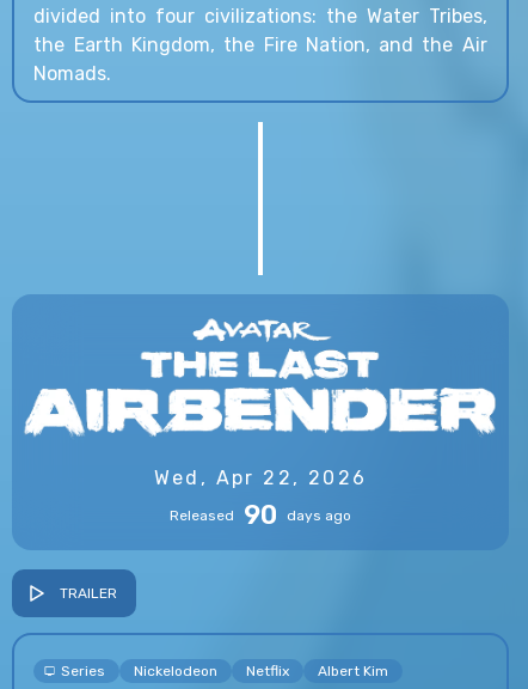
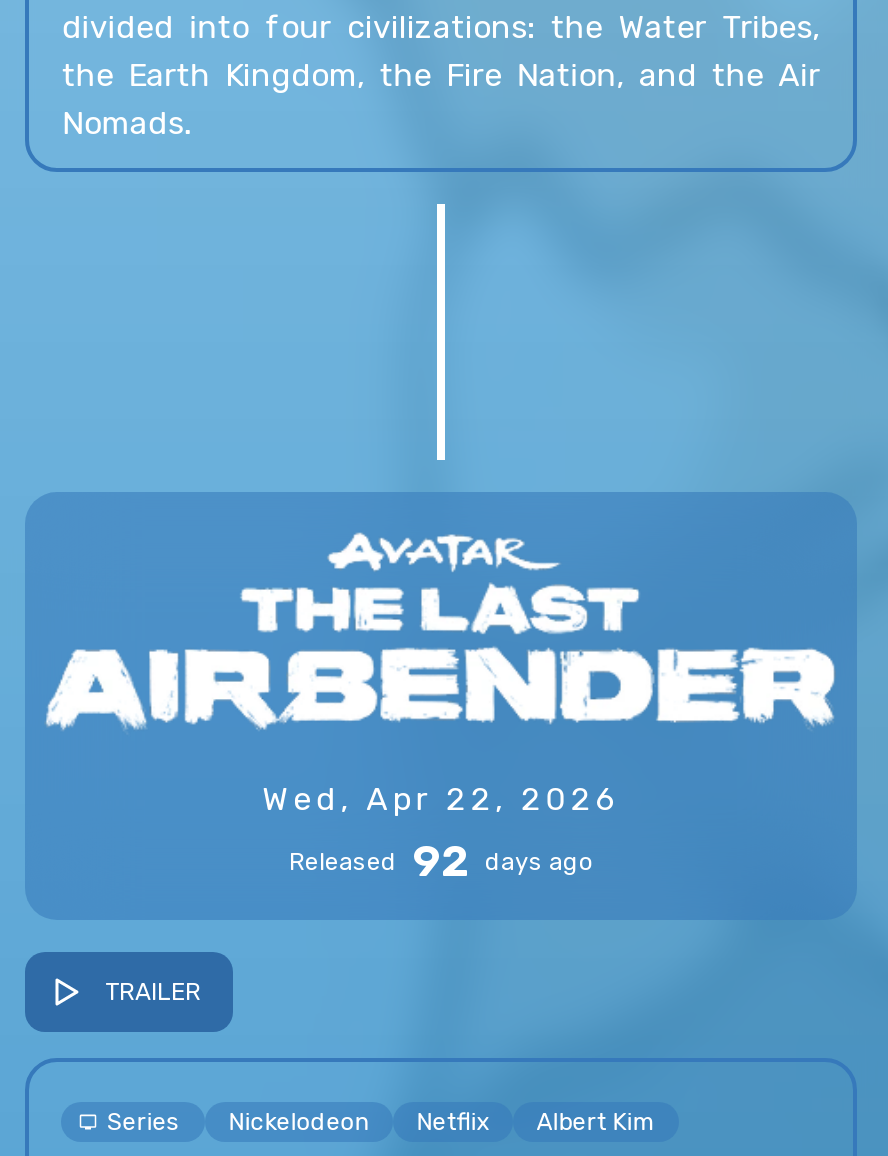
- Released 90 days ago
+ Released 92 days ago
